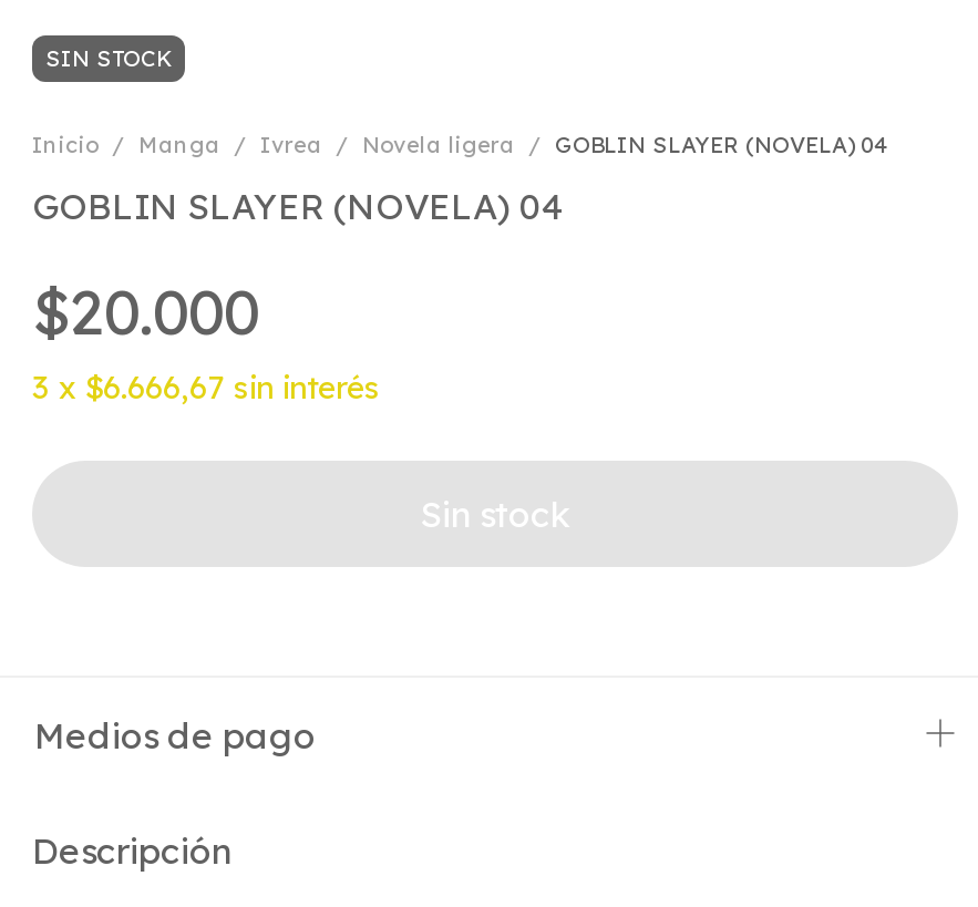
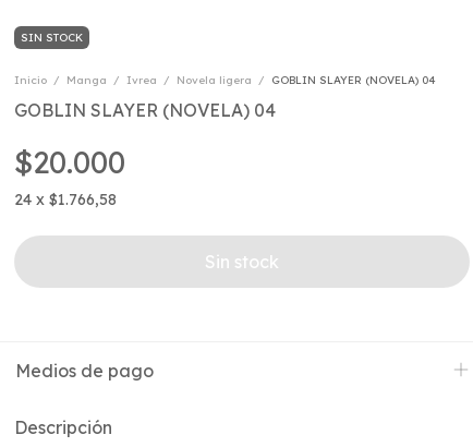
- 3 x $6.666,67 sin interés
+ 24 x $1.766,58
